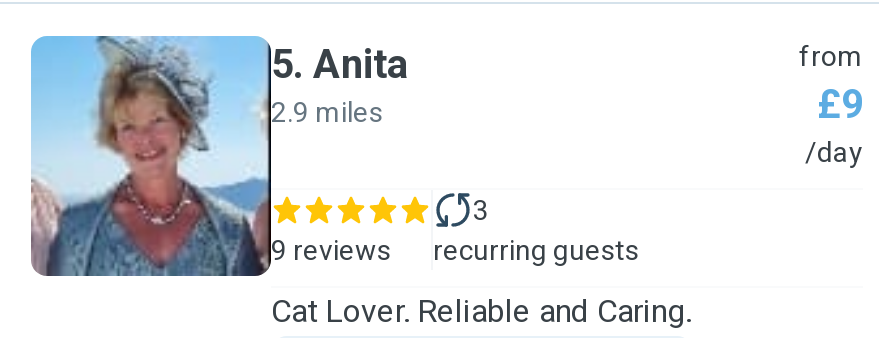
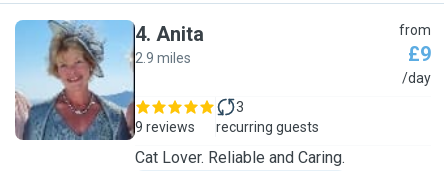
- 5. Anita
+ 4. Anita
